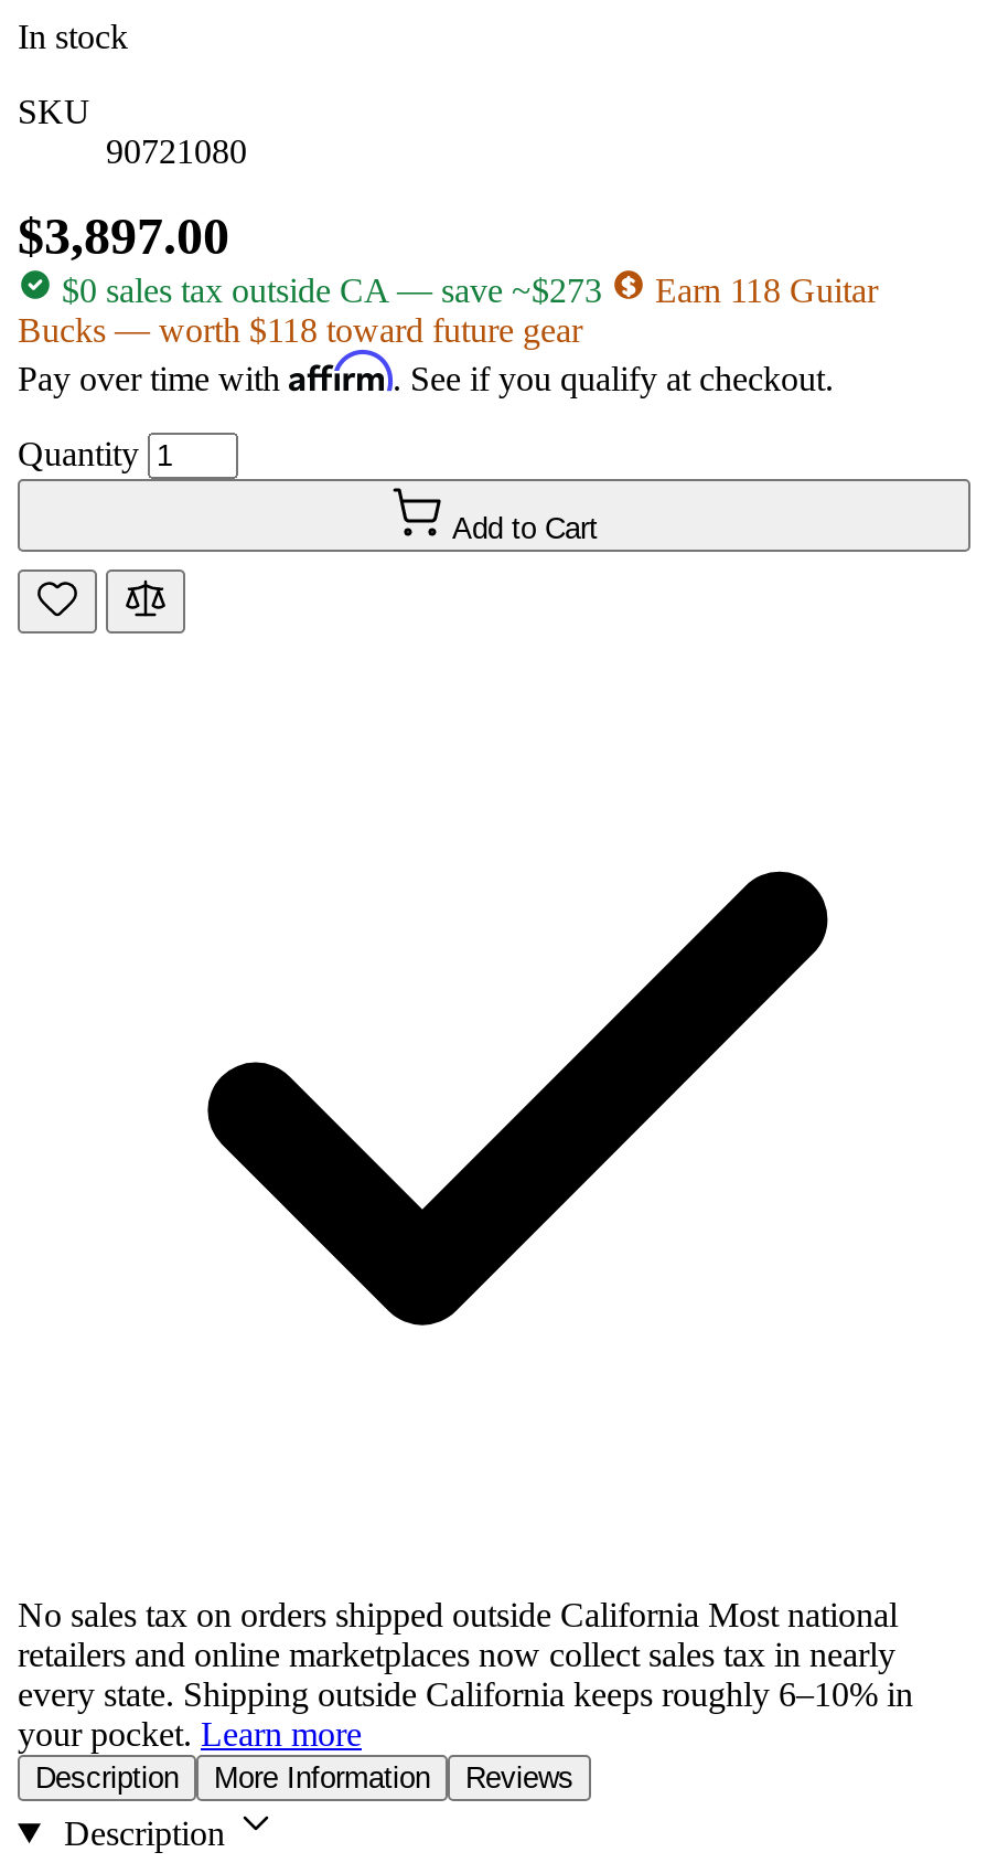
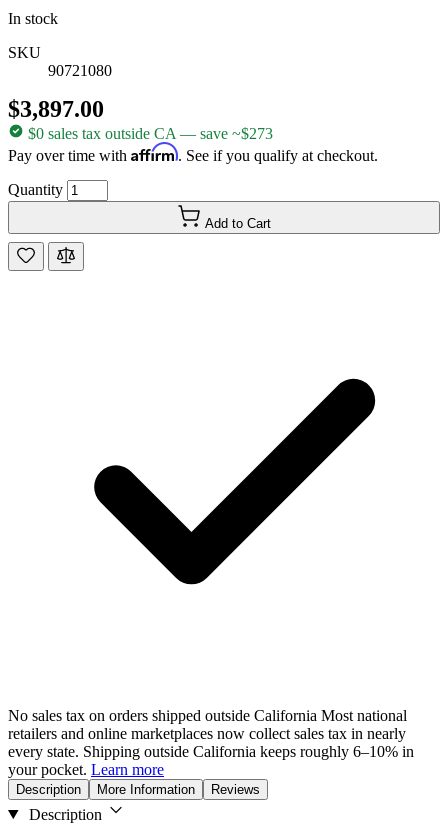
- Earn 118 Guitar
- Bucks — worth $118 toward future gear
